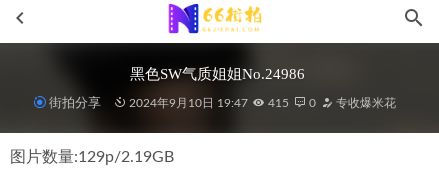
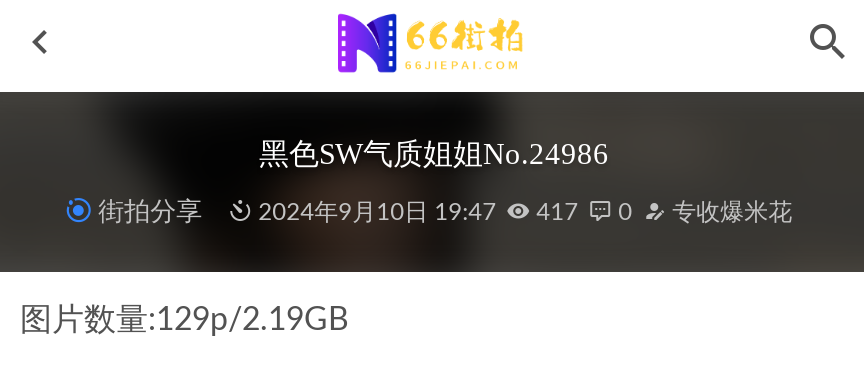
- 2024年9月10日 19:47 415 0 专收爆米花
+ 2024年9月10日 19:47 417 0 专收爆米花
